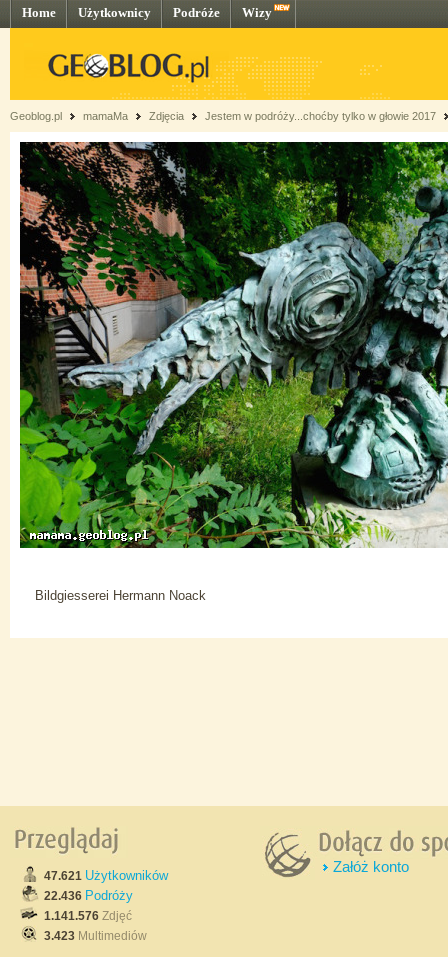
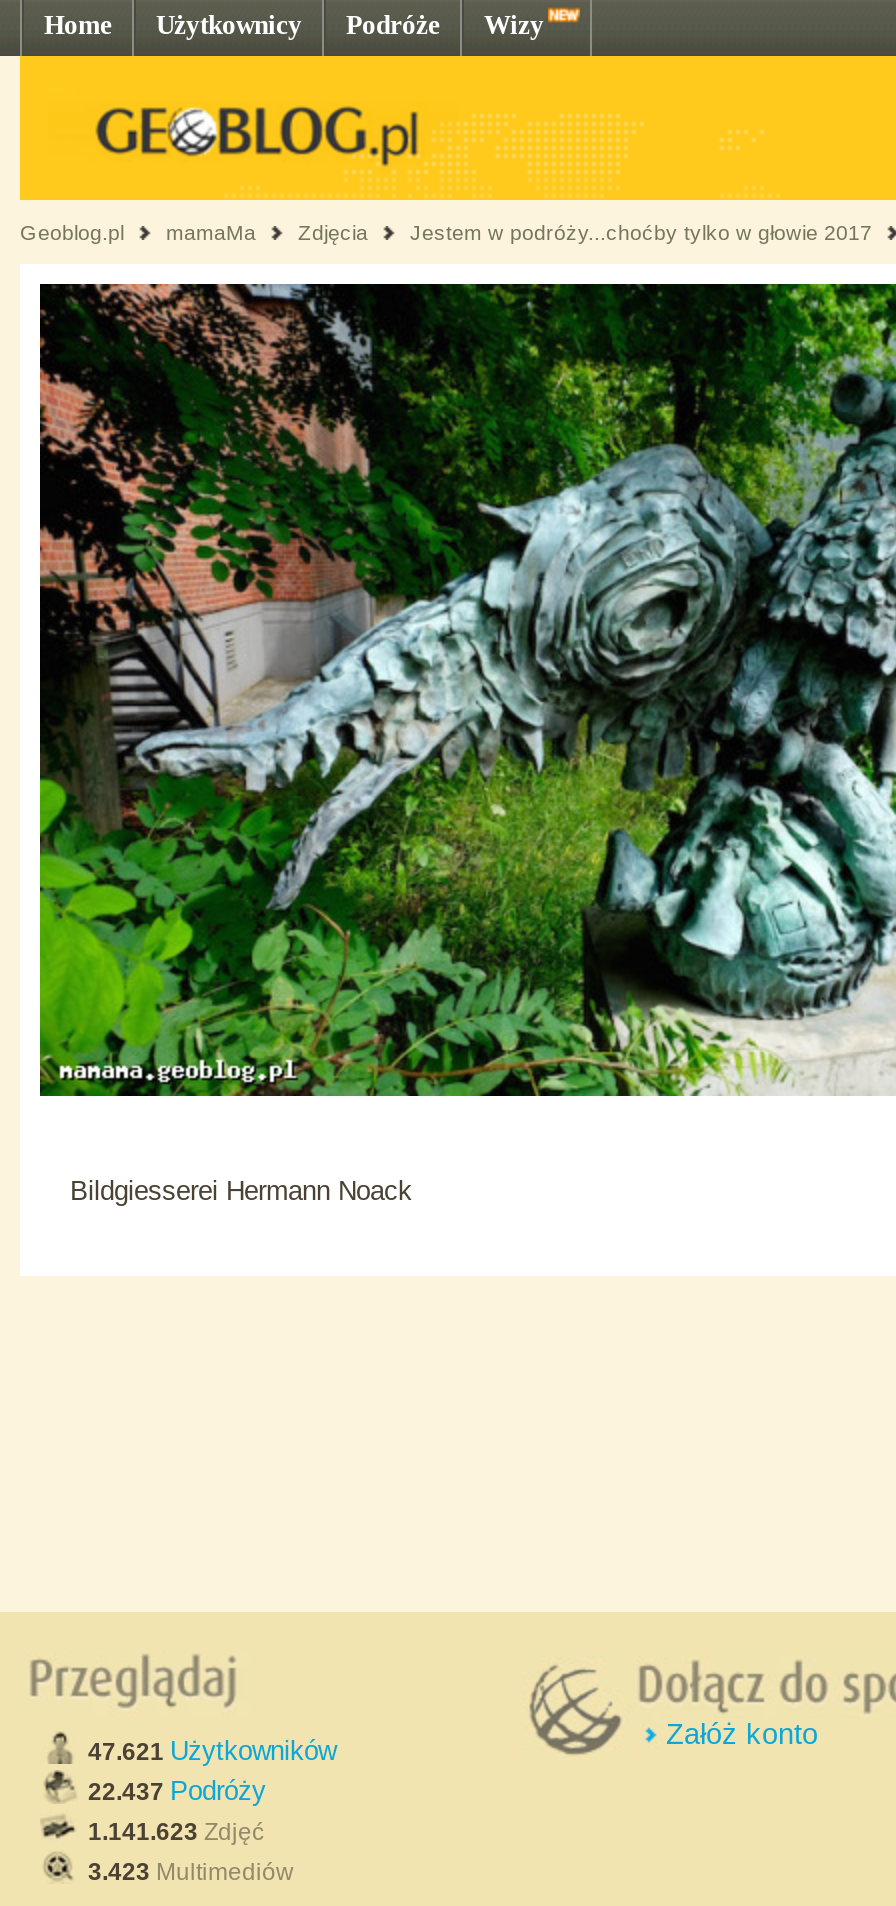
- 22.436 Podróży
+ 22.437 Podróży

- 1.141.576 Zdjęć
+ 1.141.623 Zdjęć
